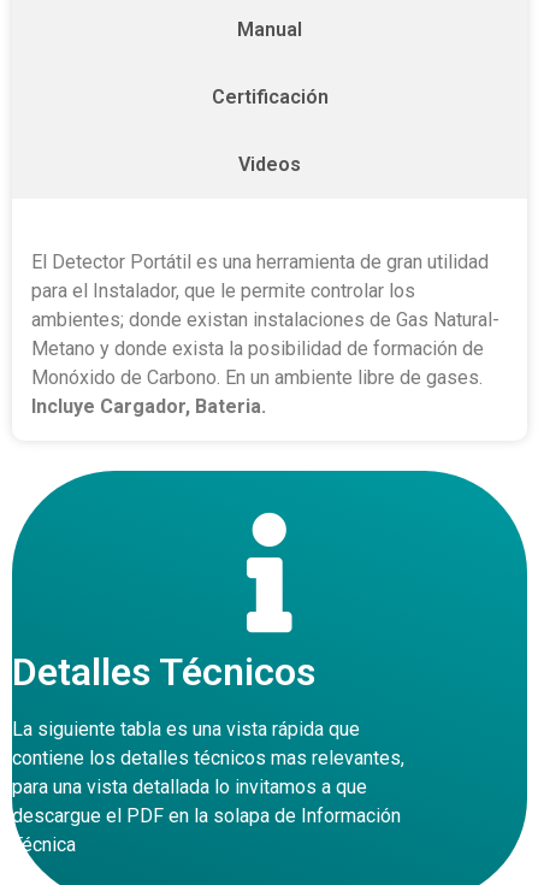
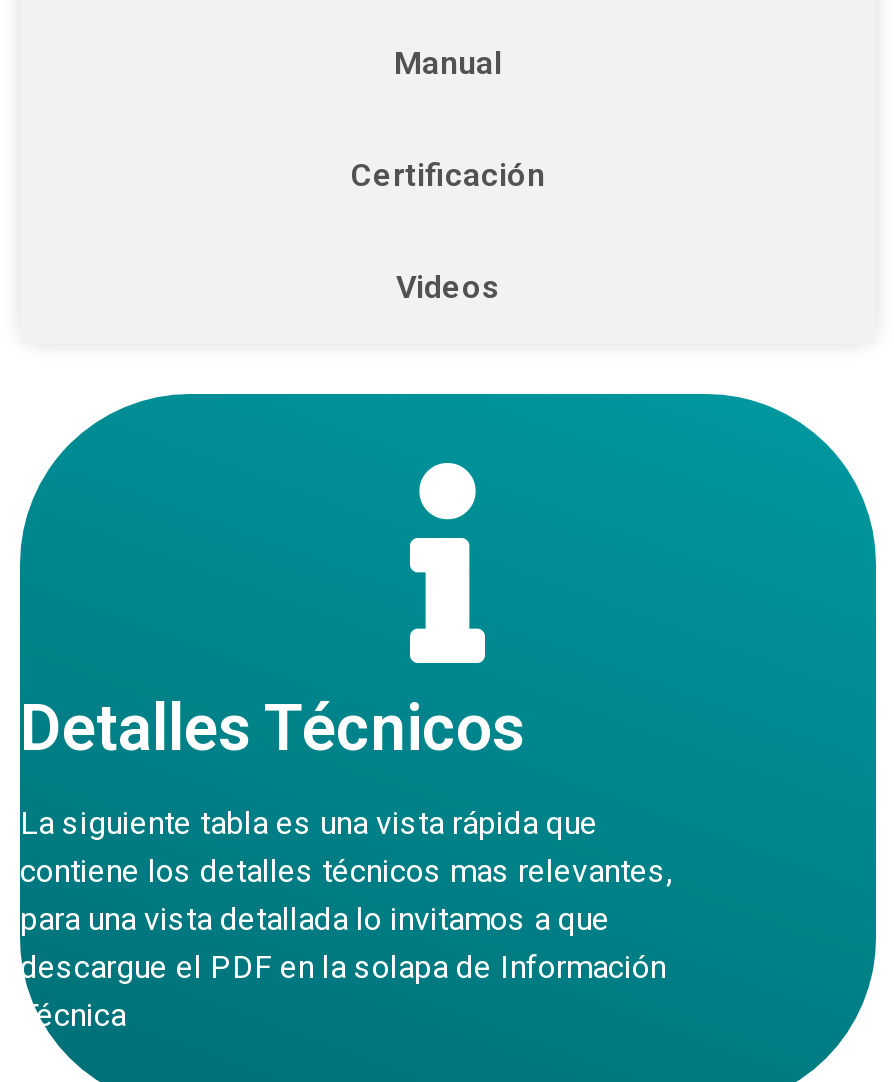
- El Detector Portátil es una herramienta de gran utilidad
- para el Instalador, que le permite controlar los
- ambientes; donde existan instalaciones de Gas Natural-
- Metano y donde exista la posibilidad de formación de
- Monóxido de Carbono. En un ambiente libre de gases.
- Incluye Cargador, Bateria.
